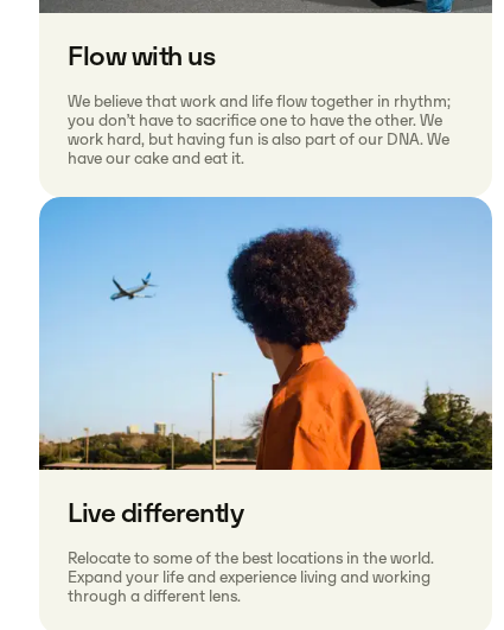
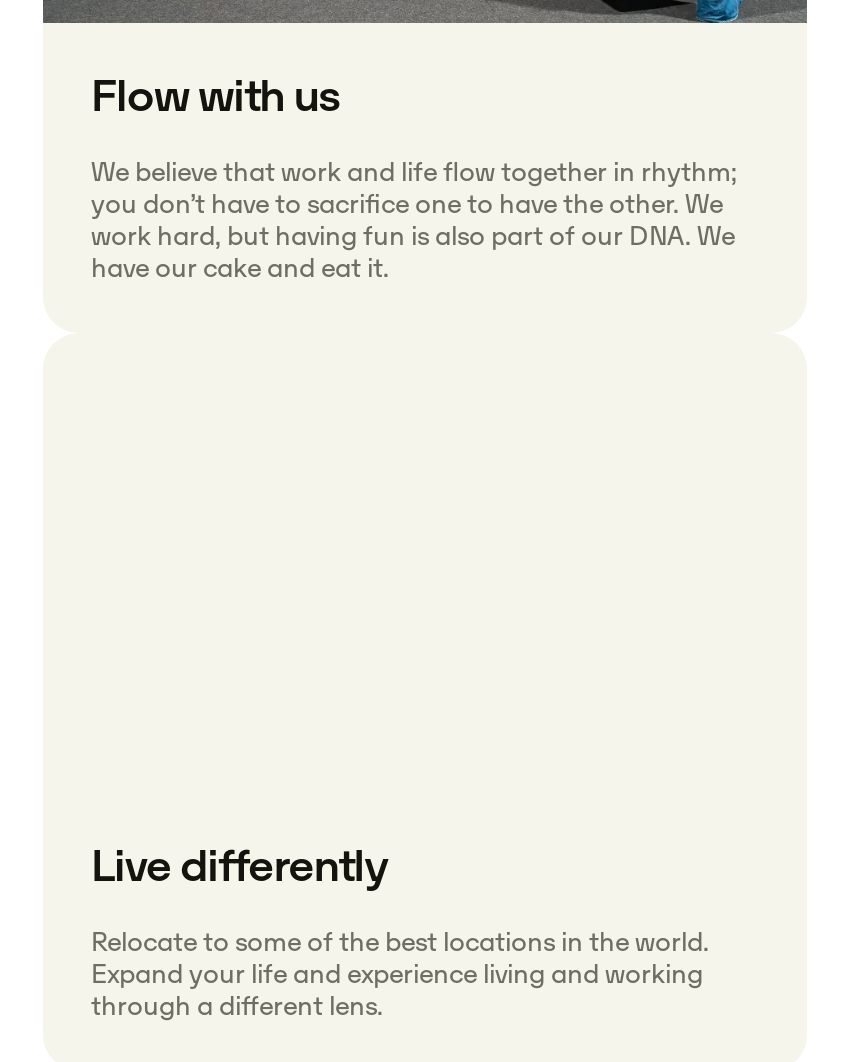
- [image]
